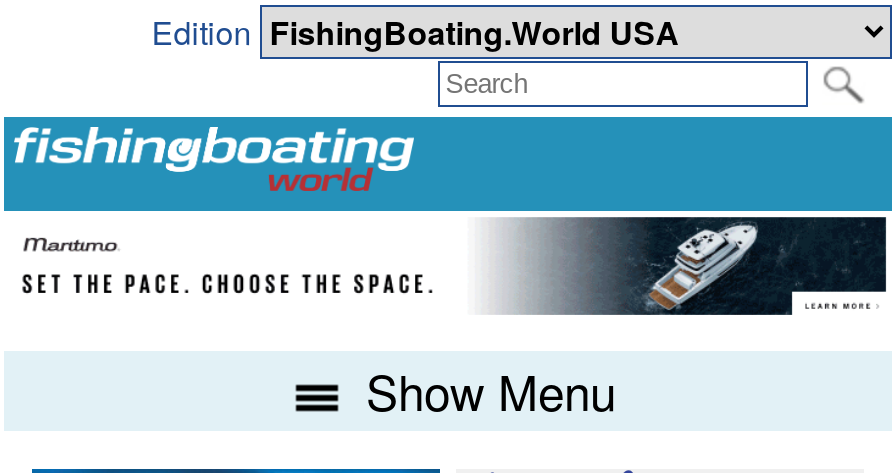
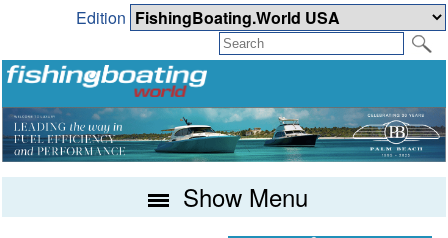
- [image]
+ [image]
